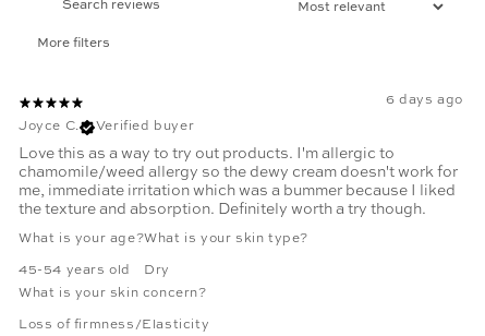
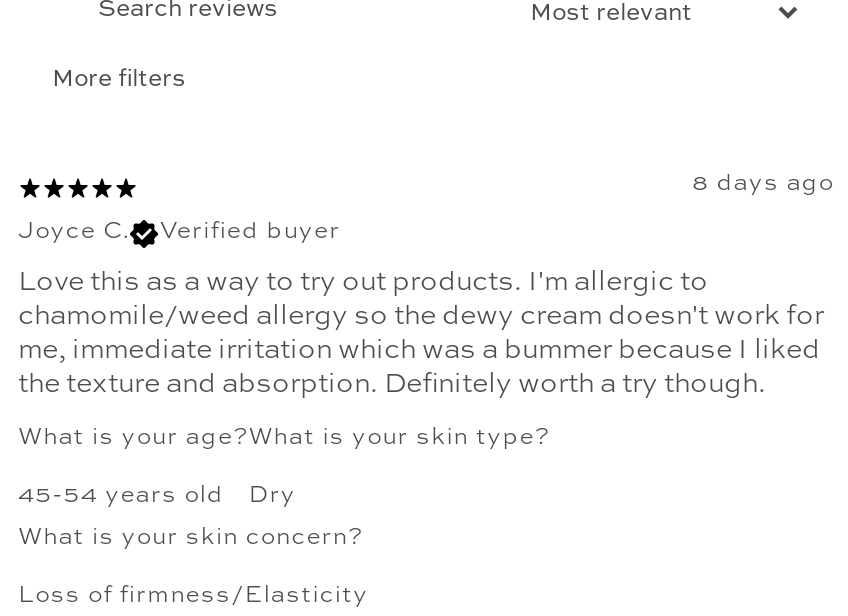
- 6 days ago
+ 8 days ago
